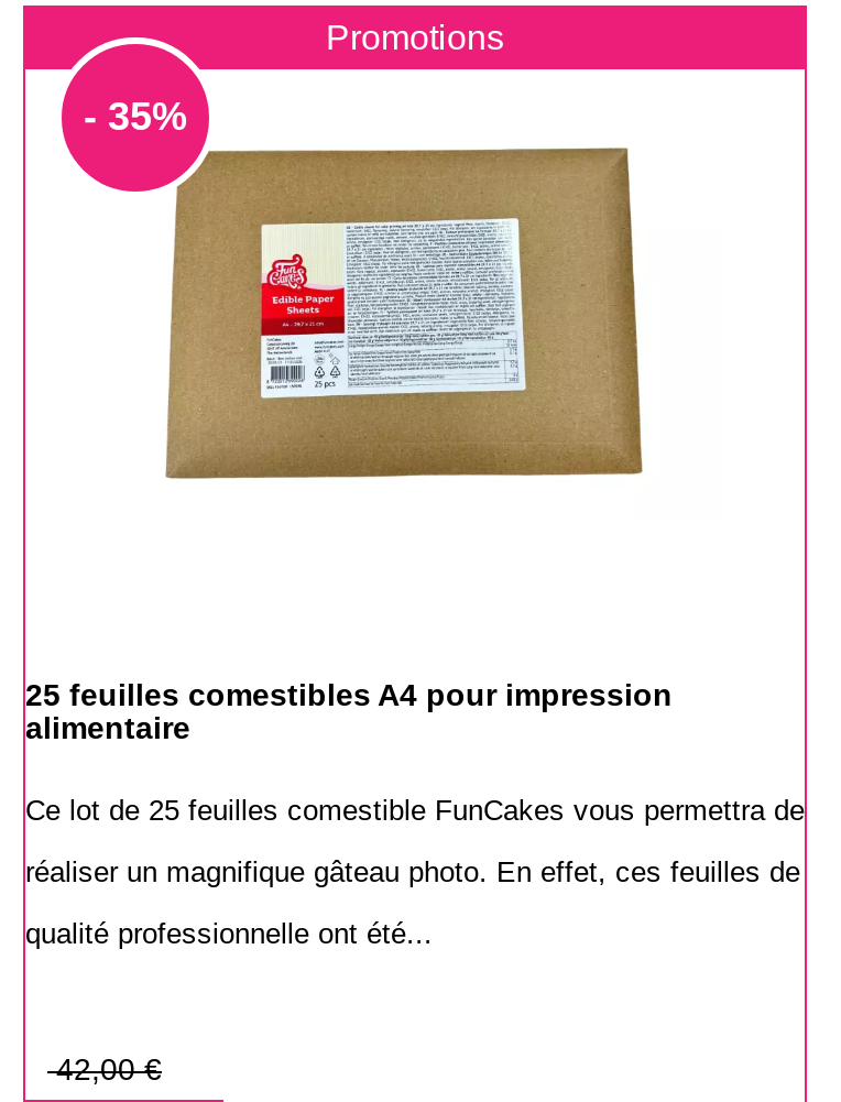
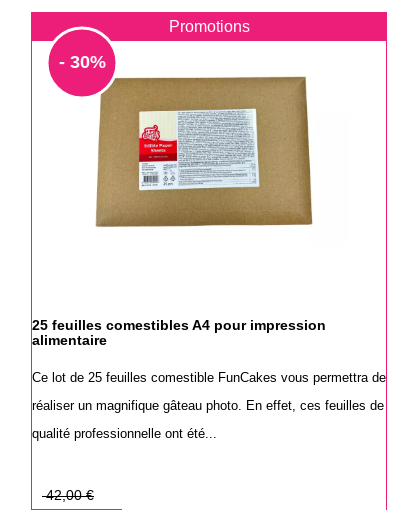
- - 35%
+ - 30%
